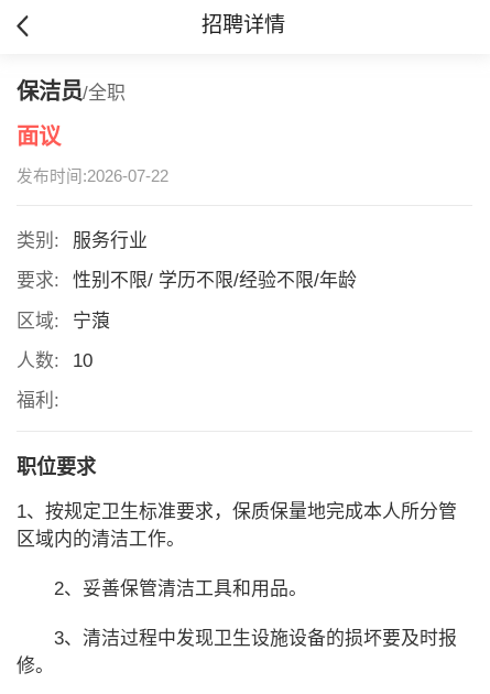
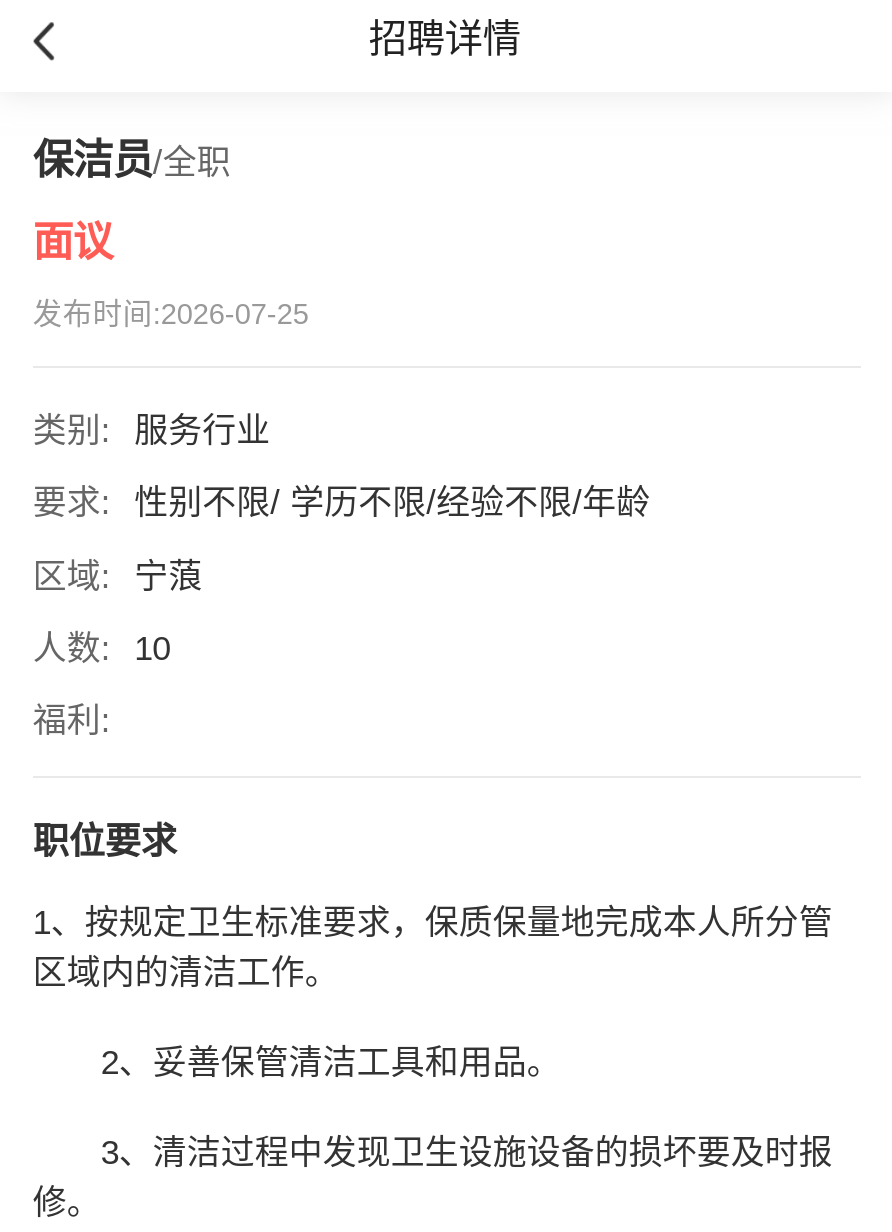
- 发布时间:2026-07-22
+ 发布时间:2026-07-25
